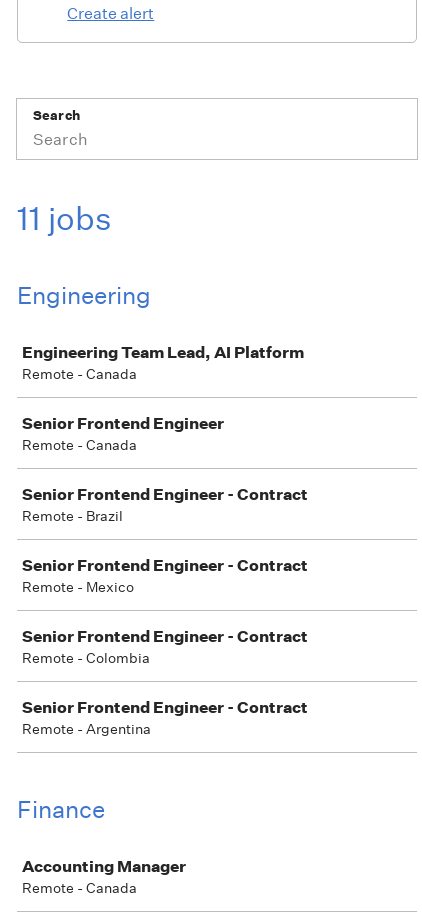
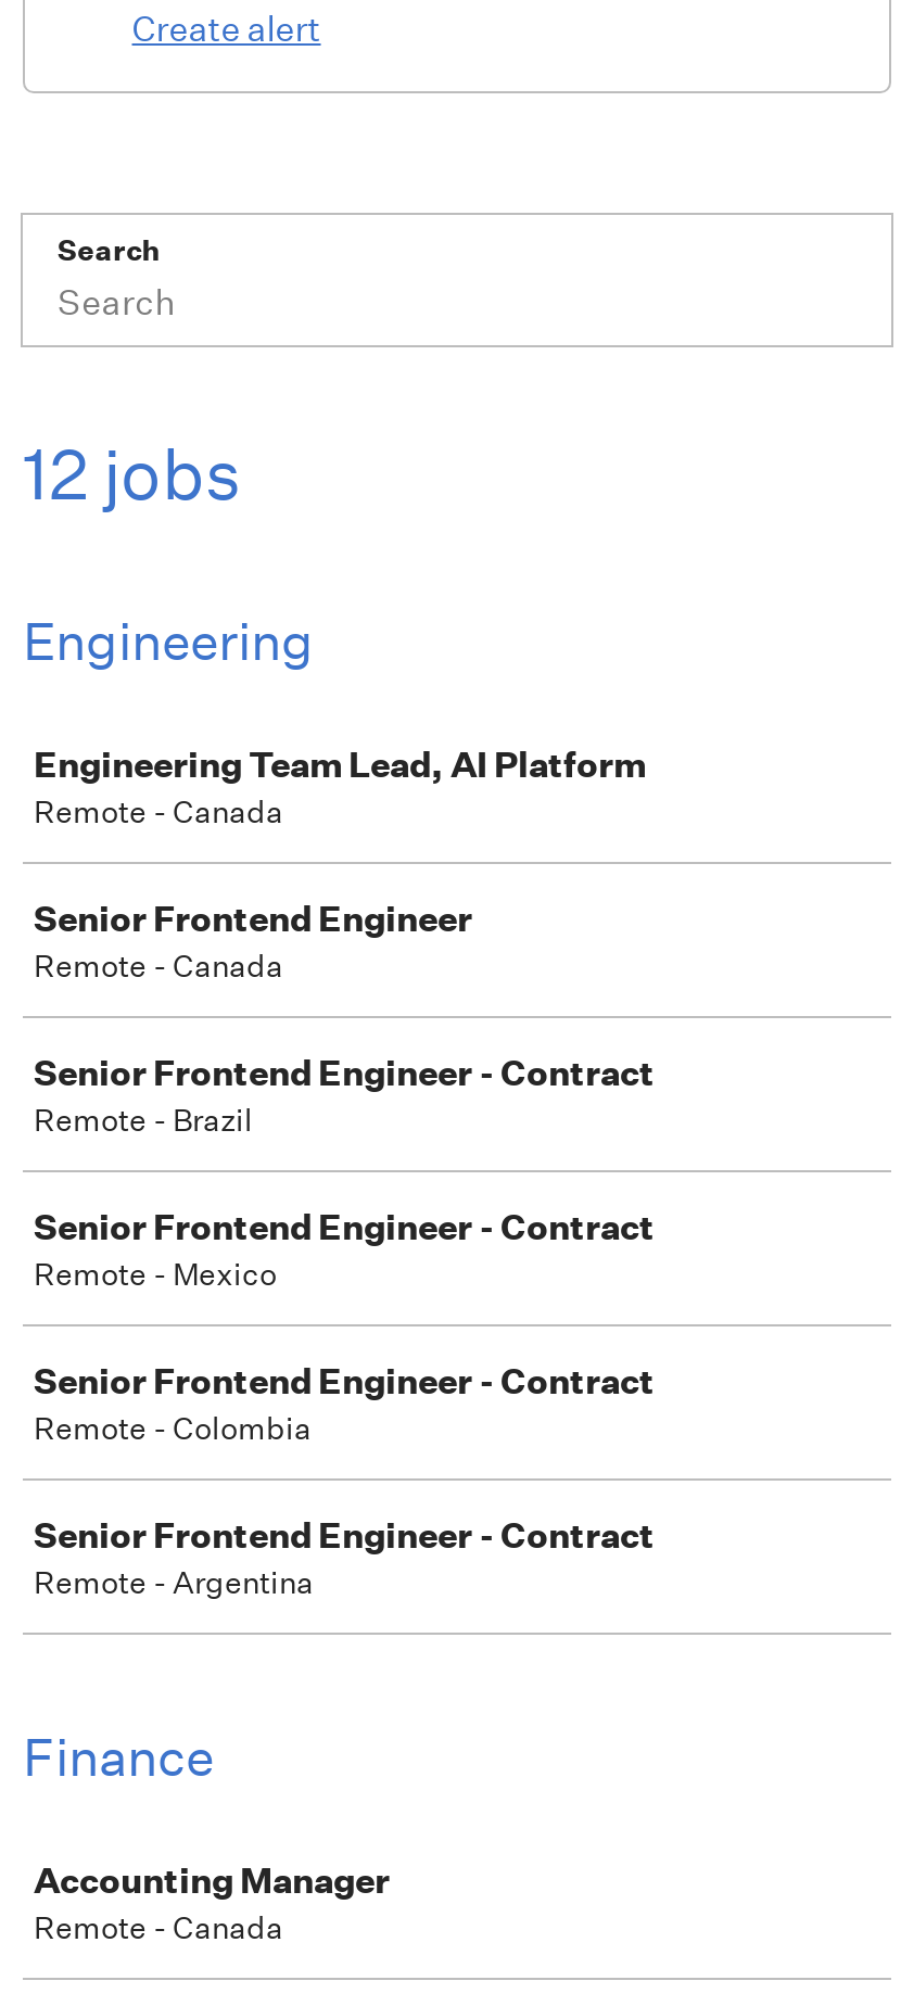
- 11 jobs
+ 12 jobs
